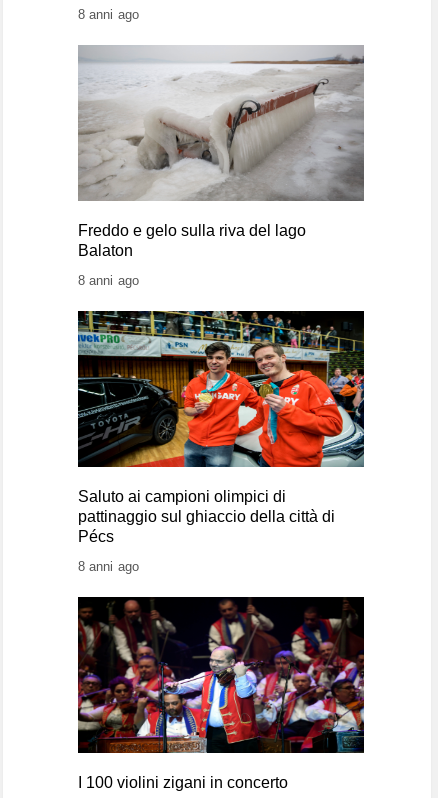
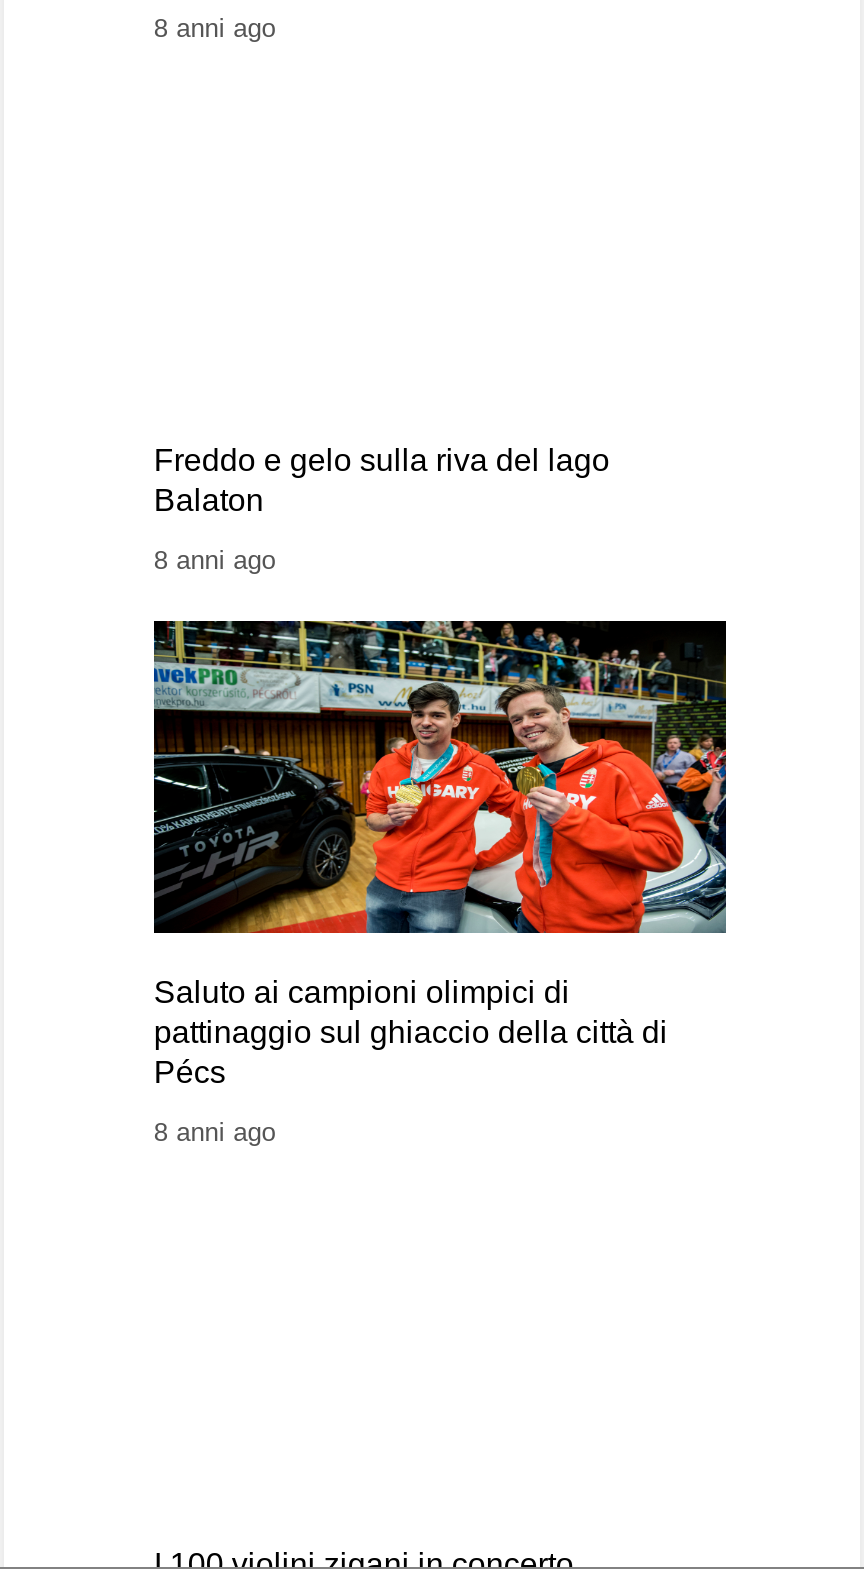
- [image]

- [image]
